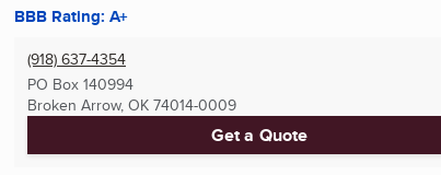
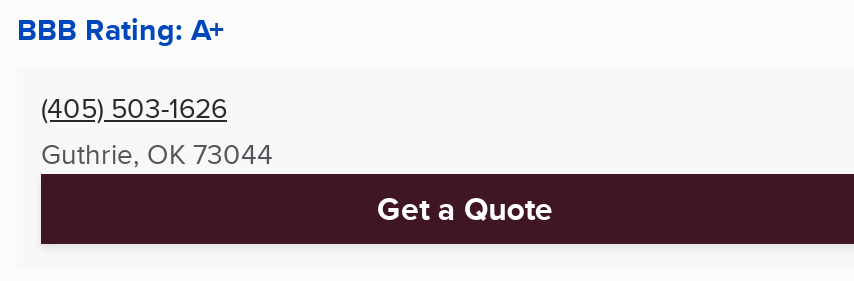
- (918) 637-4354
- PO Box 140994
- Broken Arrow, OK 74014-0009
+ (405) 503-1626
+ Guthrie, OK 73044
